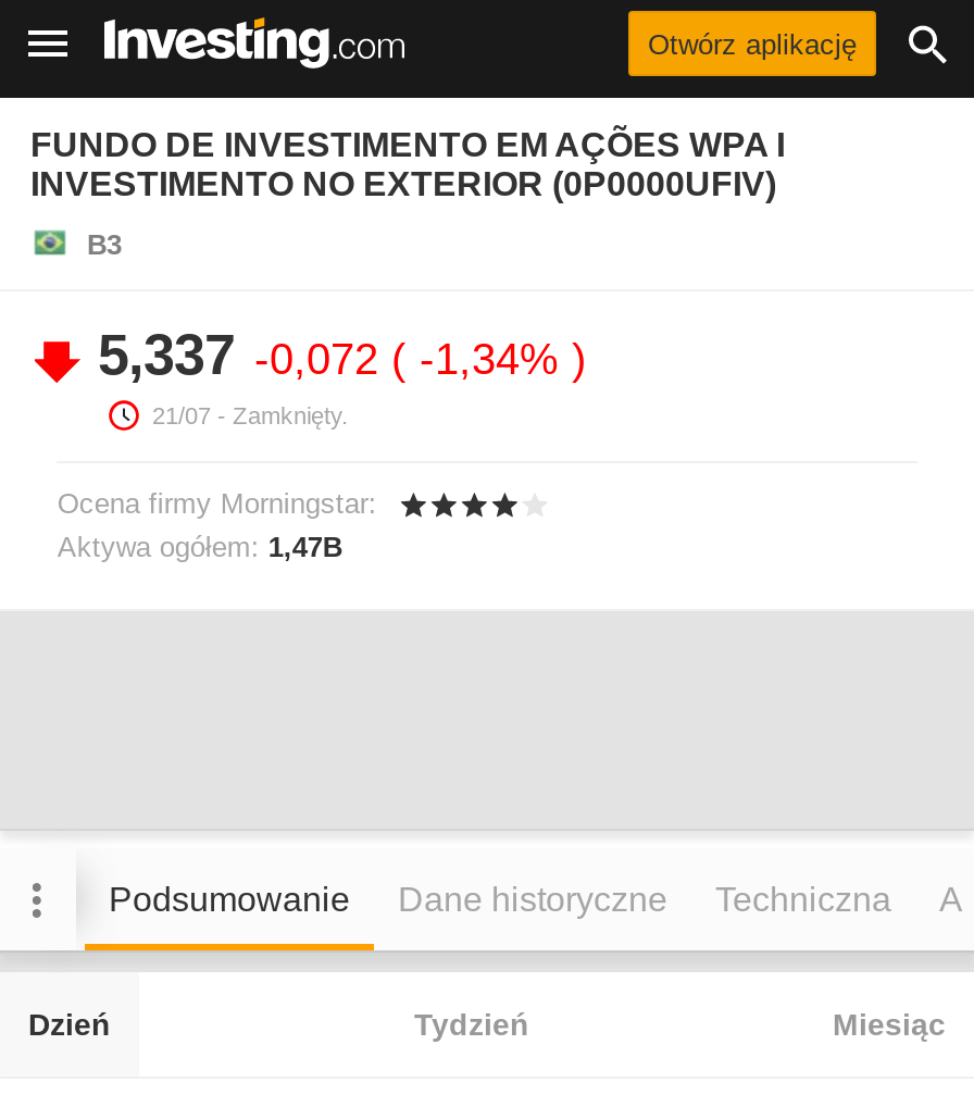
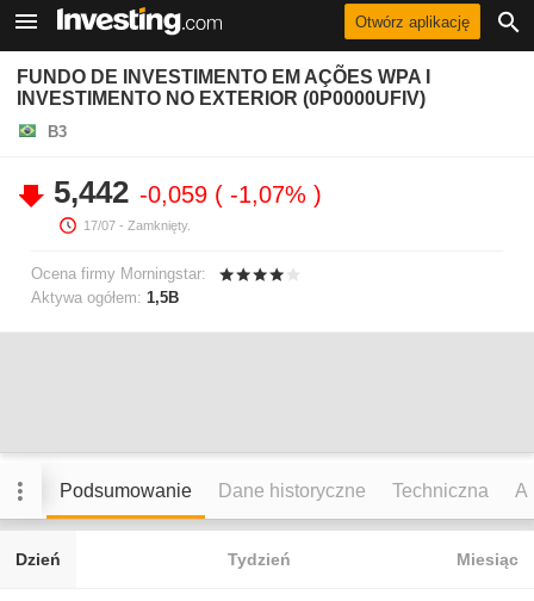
- 5,337 -0,072 -1,34%
+ 5,442 -0,059 -1,07%

- 21/07 - Zamknięty.
+ 17/07 - Zamknięty.

- Aktywa ogółem: 1,47B
+ Aktywa ogółem: 1,5B
